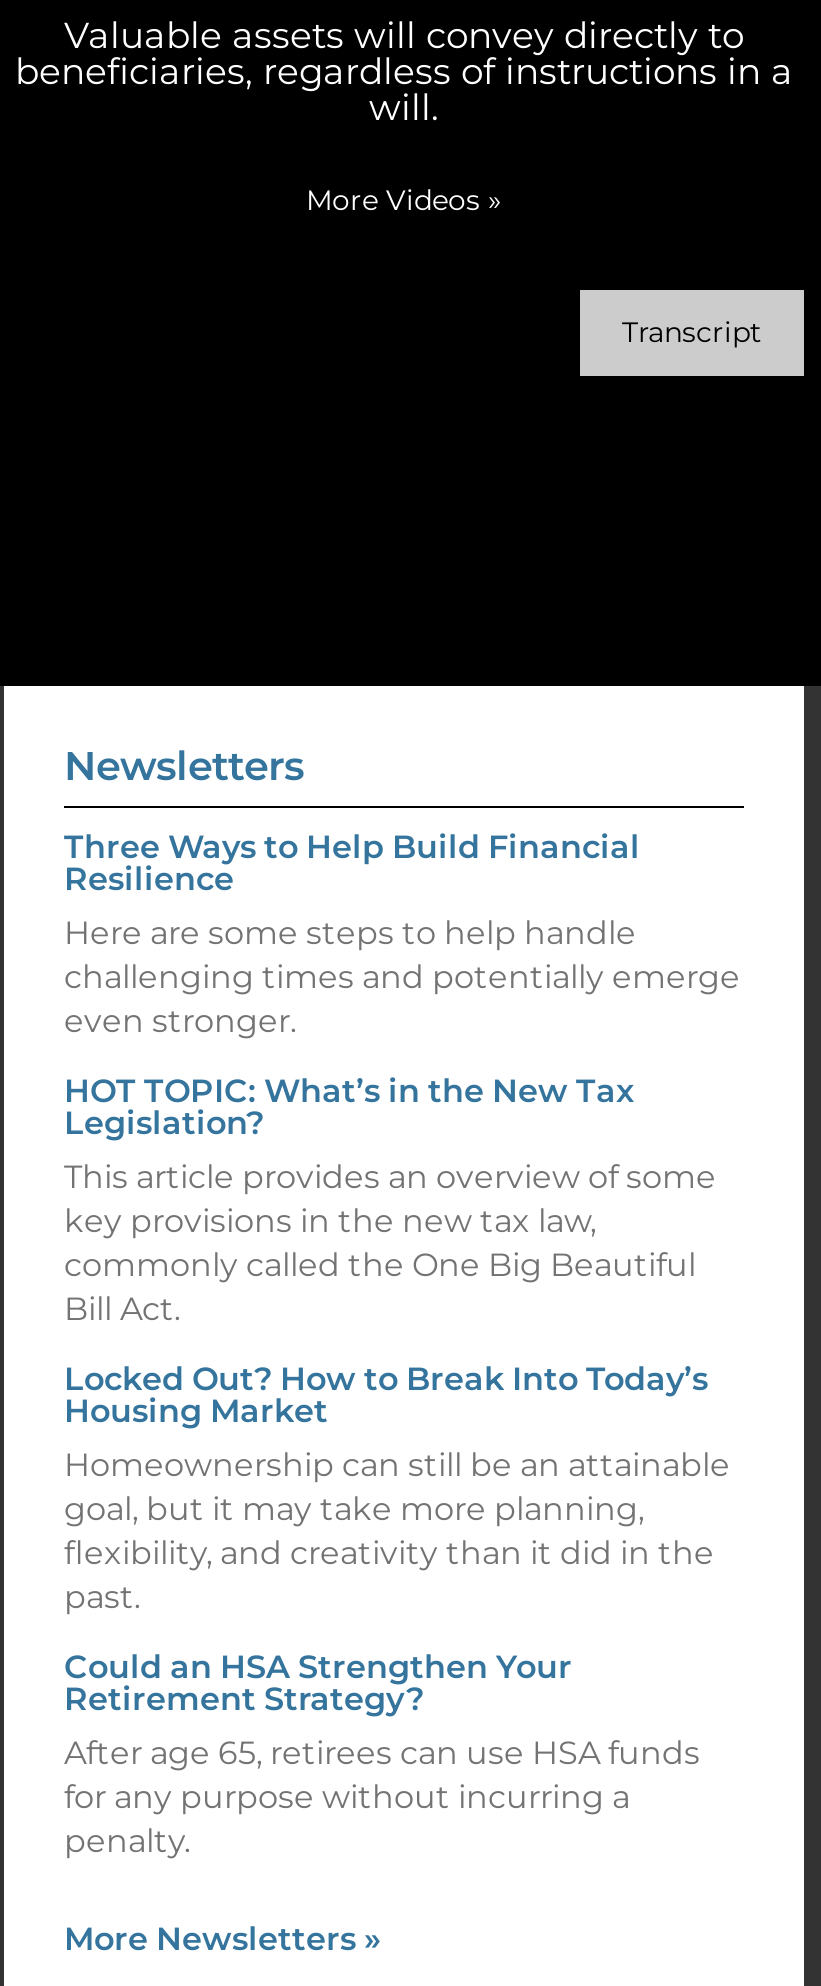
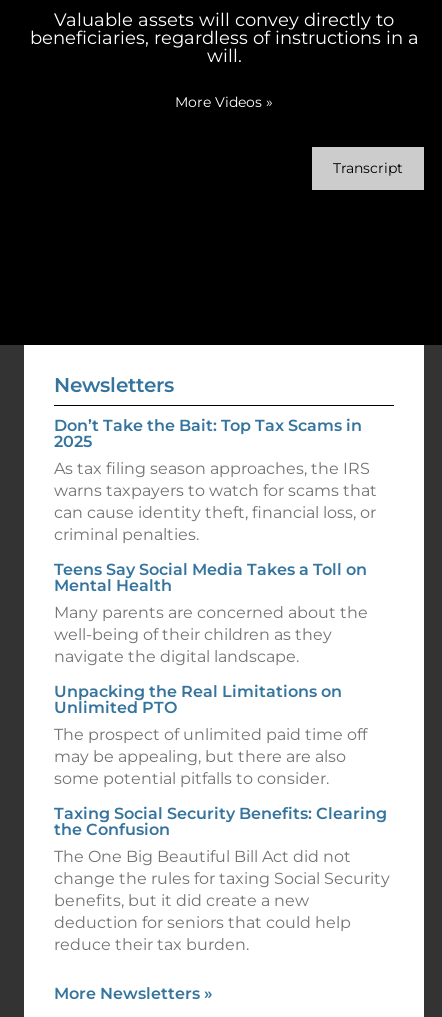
- Three Ways to Help Build Financial
- Resilience
- Here are some steps to help handle
- challenging times and potentially emerge
- even stronger.
+ Don’t Take the Bait: Top Tax Scams in
+ 2025
+ As tax filing season approaches, the IRS
+ warns taxpayers to watch for scams that
+ can cause identity theft, financial loss, or
+ criminal penalties.

- HOT TOPIC: What’s in the New Tax
- Legislation?
- This article provides an overview of some
- key provisions in the new tax law,
- commonly called the One Big Beautiful
- Bill Act.
+ Teens Say Social Media Takes a Toll on
+ Mental Health
+ Many parents are concerned about the
+ well-being of their children as they
+ navigate the digital landscape.

- Locked Out? How to Break Into Today’s
- Housing Market
- Homeownership can still be an attainable
- goal, but it may take more planning,
- flexibility, and creativity than it did in the
- past.
+ Unpacking the Real Limitations on
+ Unlimited PTO
+ The prospect of unlimited paid time off
+ may be appealing, but there are also
+ some potential pitfalls to consider.

- Could an HSA Strengthen Your
- Retirement Strategy?
- After age 65, retirees can use HSA funds
- for any purpose without incurring a
- penalty.
+ Taxing Social Security Benefits: Clearing
+ the Confusion
+ The One Big Beautiful Bill Act did not
+ change the rules for taxing Social Security
+ benefits, but it did create a new
+ deduction for seniors that could help
+ reduce their tax burden.
